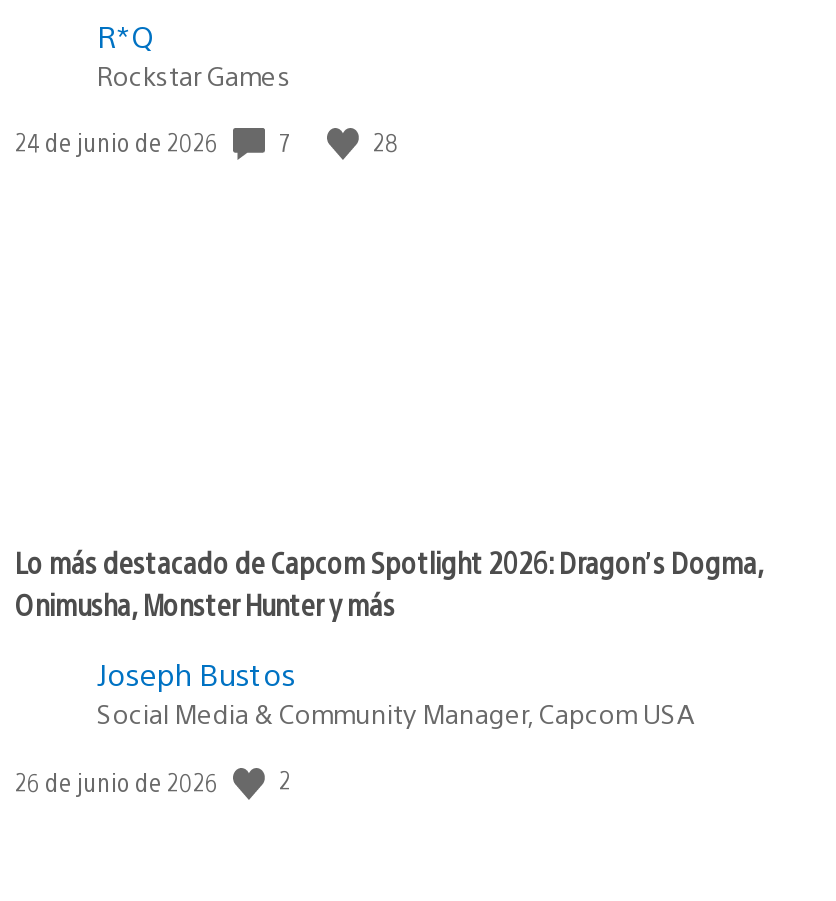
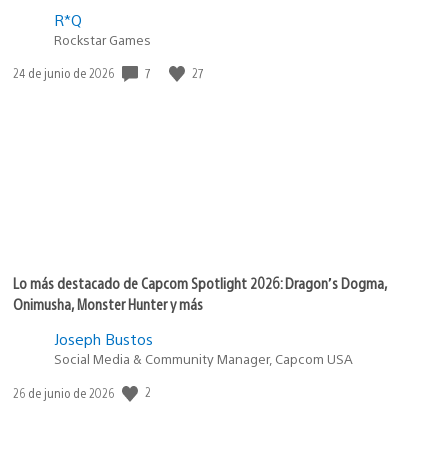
- 28
+ 27
